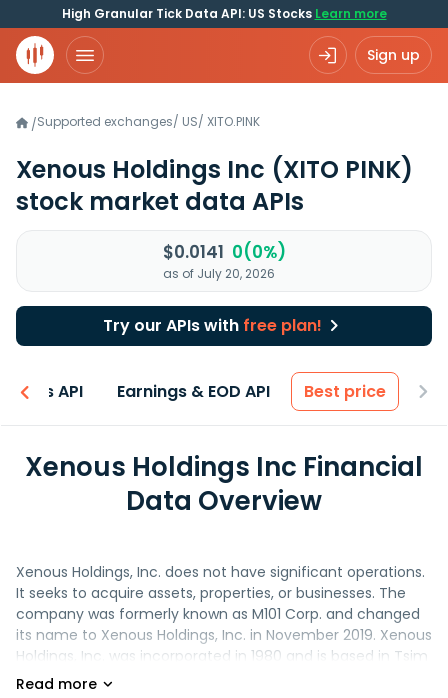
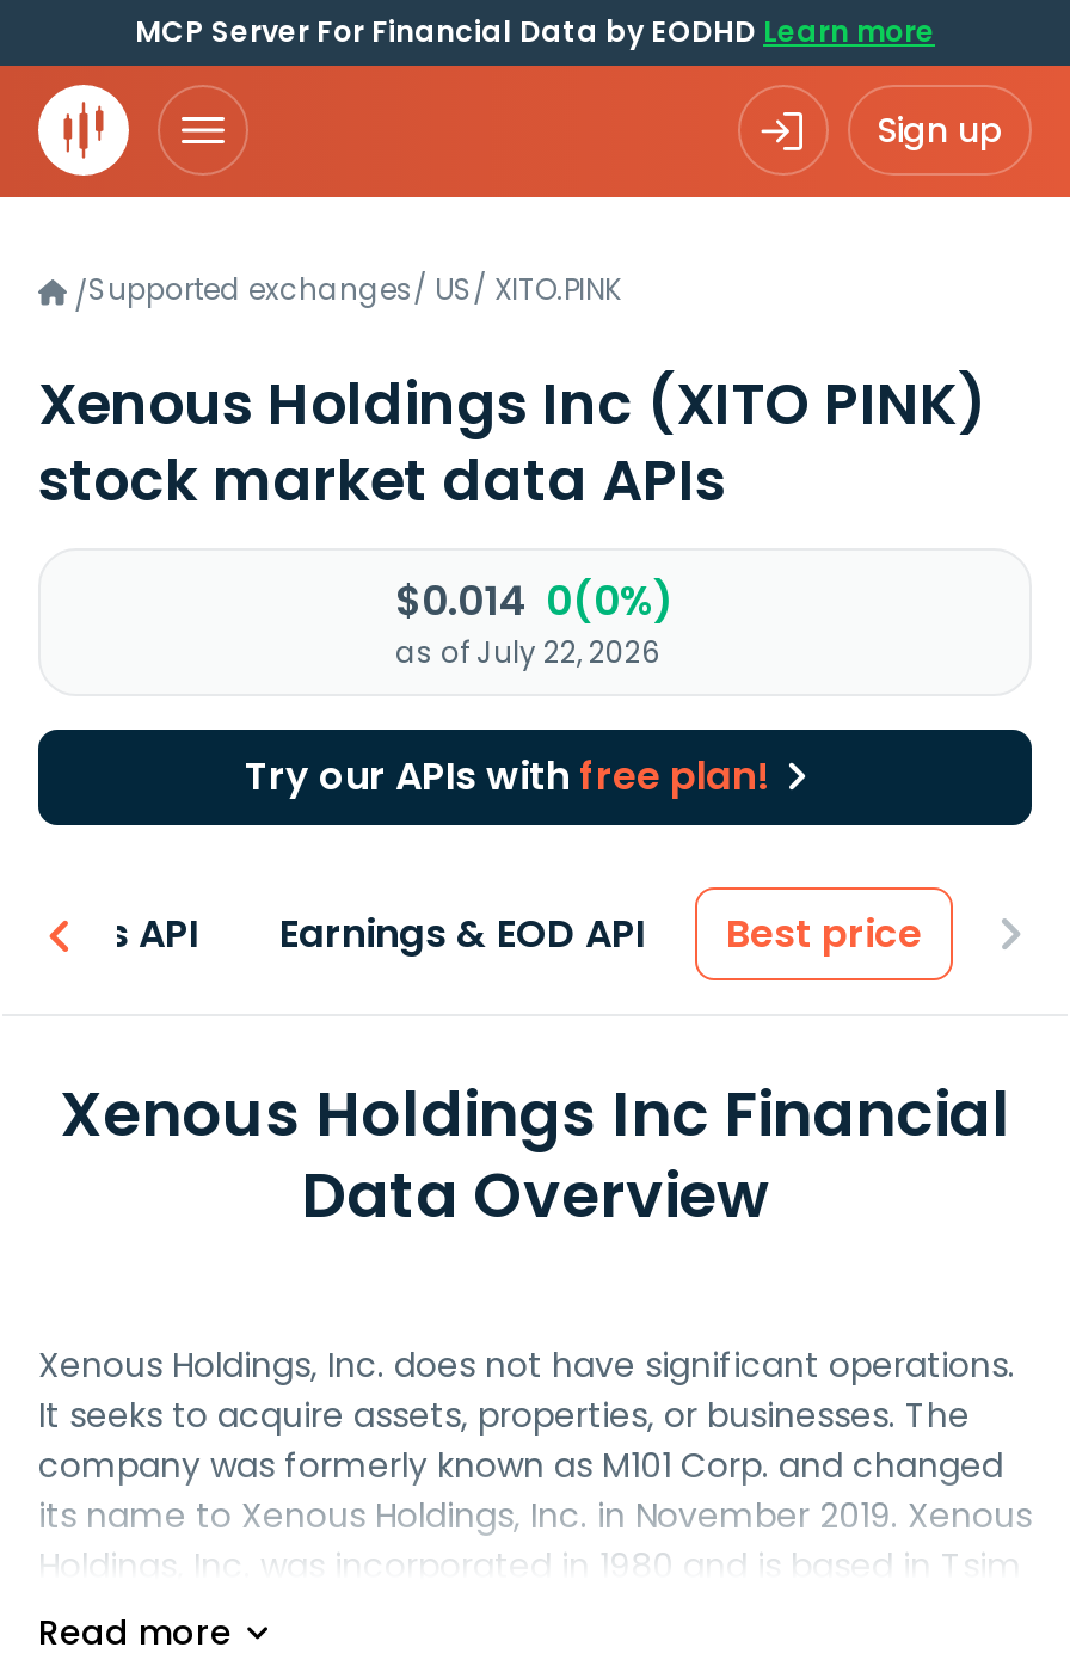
- High Granular Tick Data API: US Stocks Learn more
+ MCP Server For Financial Data by EODHD Learn more

- $0.0141 0(0%)
+ $0.014 0(0%)

- as of July 20, 2026
+ as of July 22, 2026
